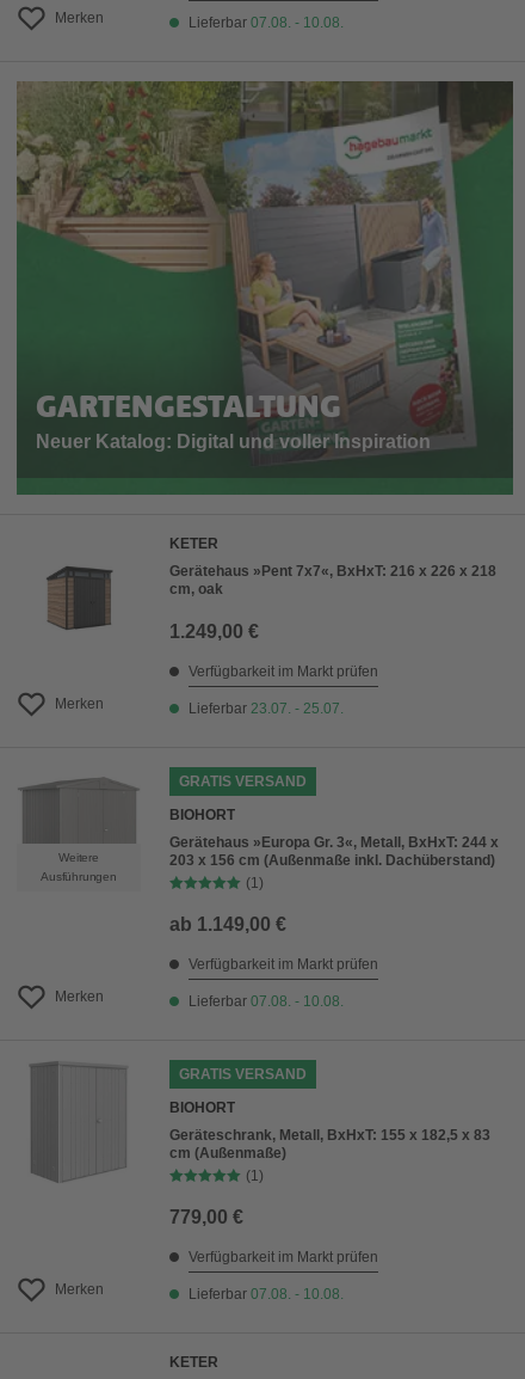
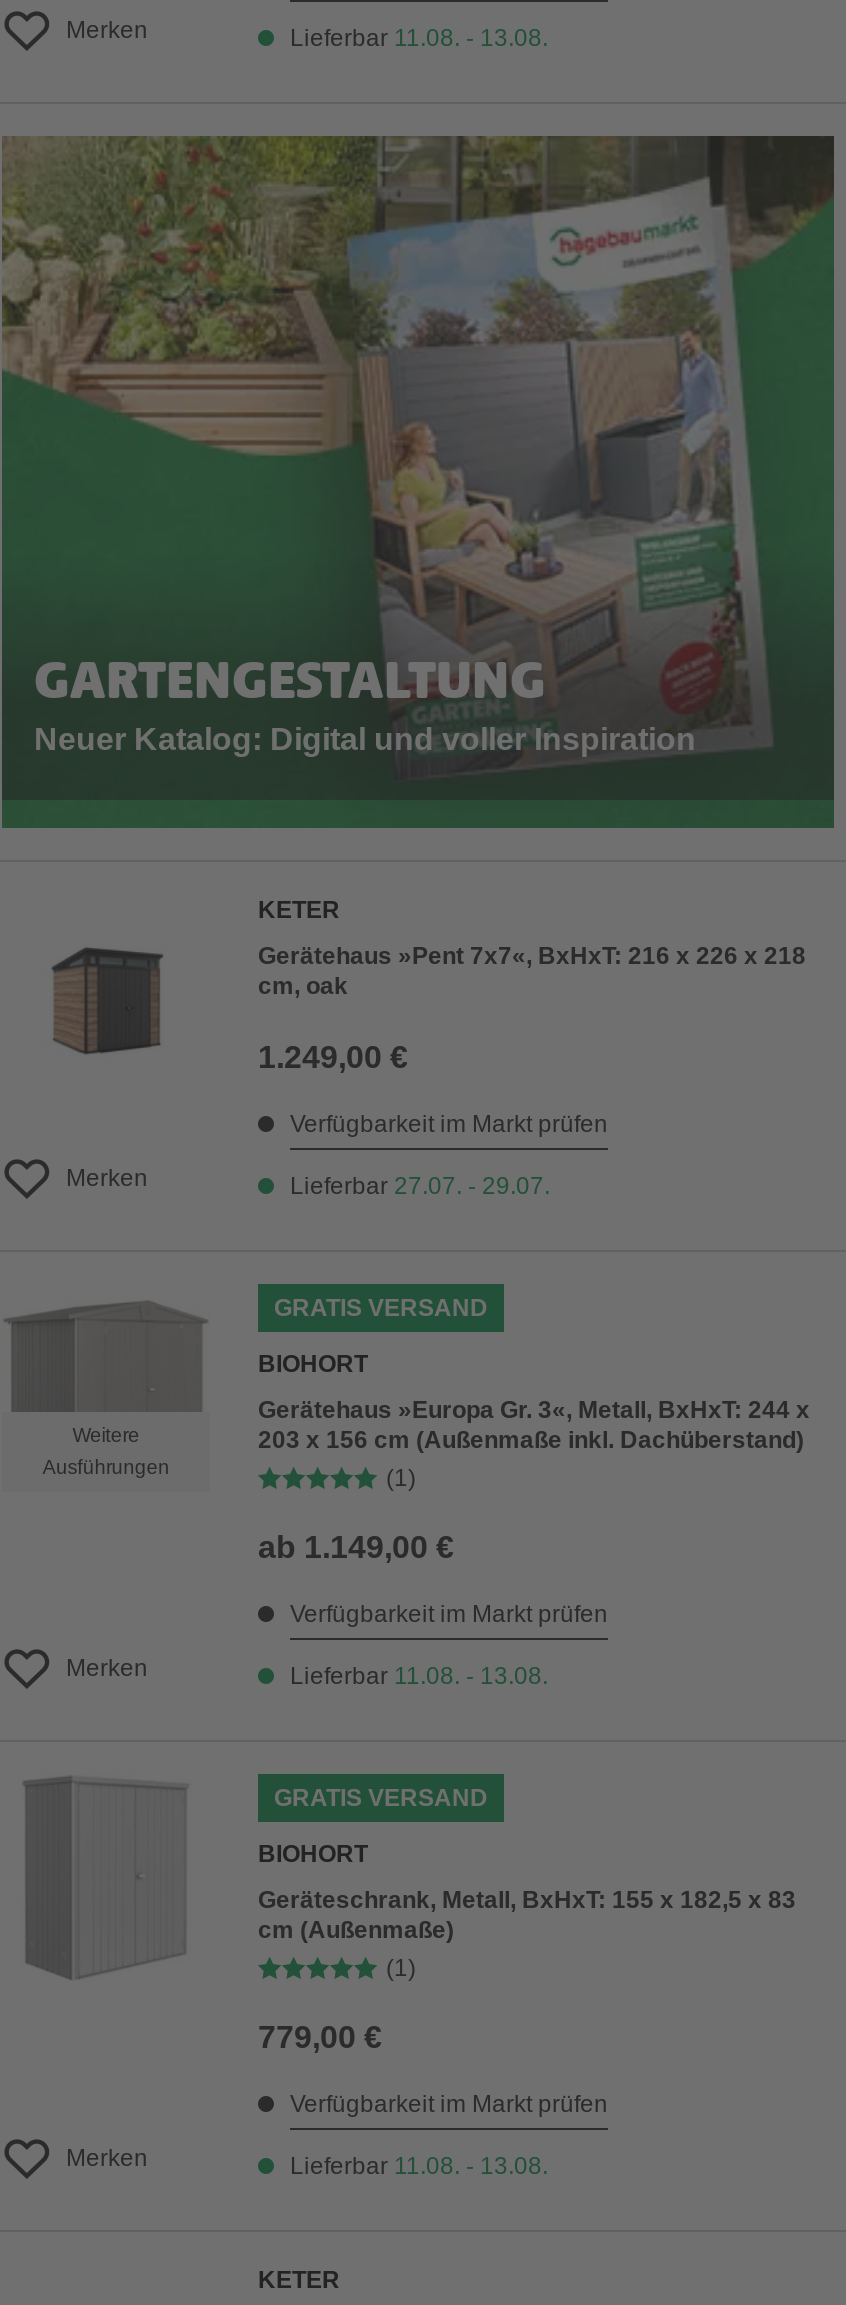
- Lieferbar 07.08. - 10.08.
+ Lieferbar 11.08. - 13.08.

- Lieferbar 23.07. - 25.07.
+ Lieferbar 27.07. - 29.07.

- Lieferbar 07.08. - 10.08.
+ Lieferbar 11.08. - 13.08.

- Lieferbar 07.08. - 10.08.
+ Lieferbar 11.08. - 13.08.
